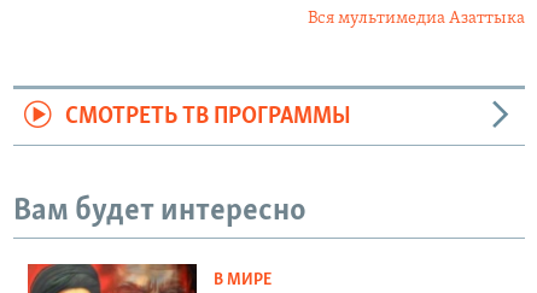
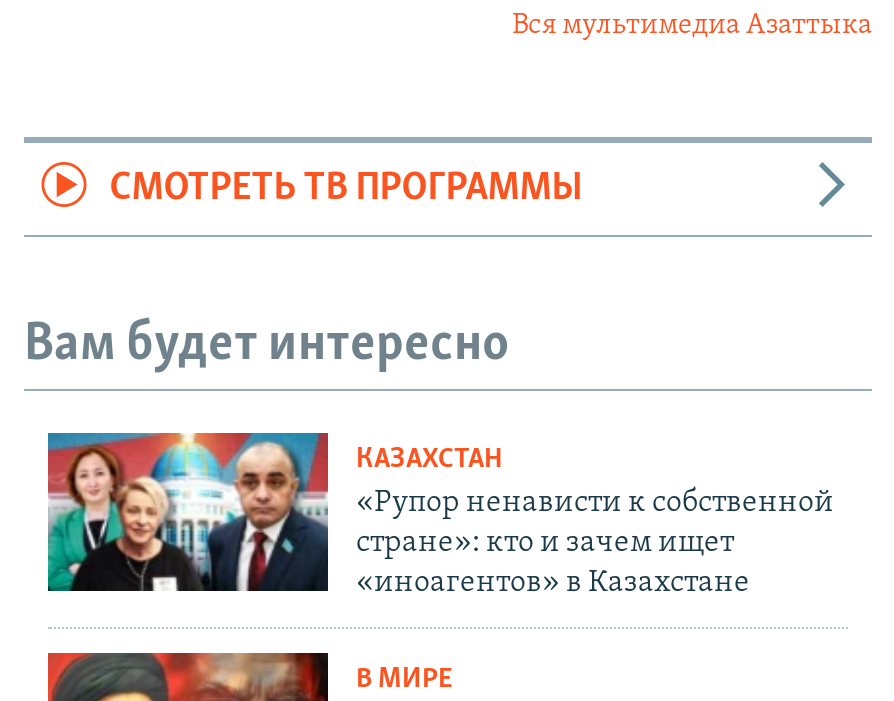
+ [image]
+ КАЗАХСТАН
+ «Рупор ненависти к собственной
+ стране»: кто и зачем ищет
+ «иноагентов» в Казахстане
